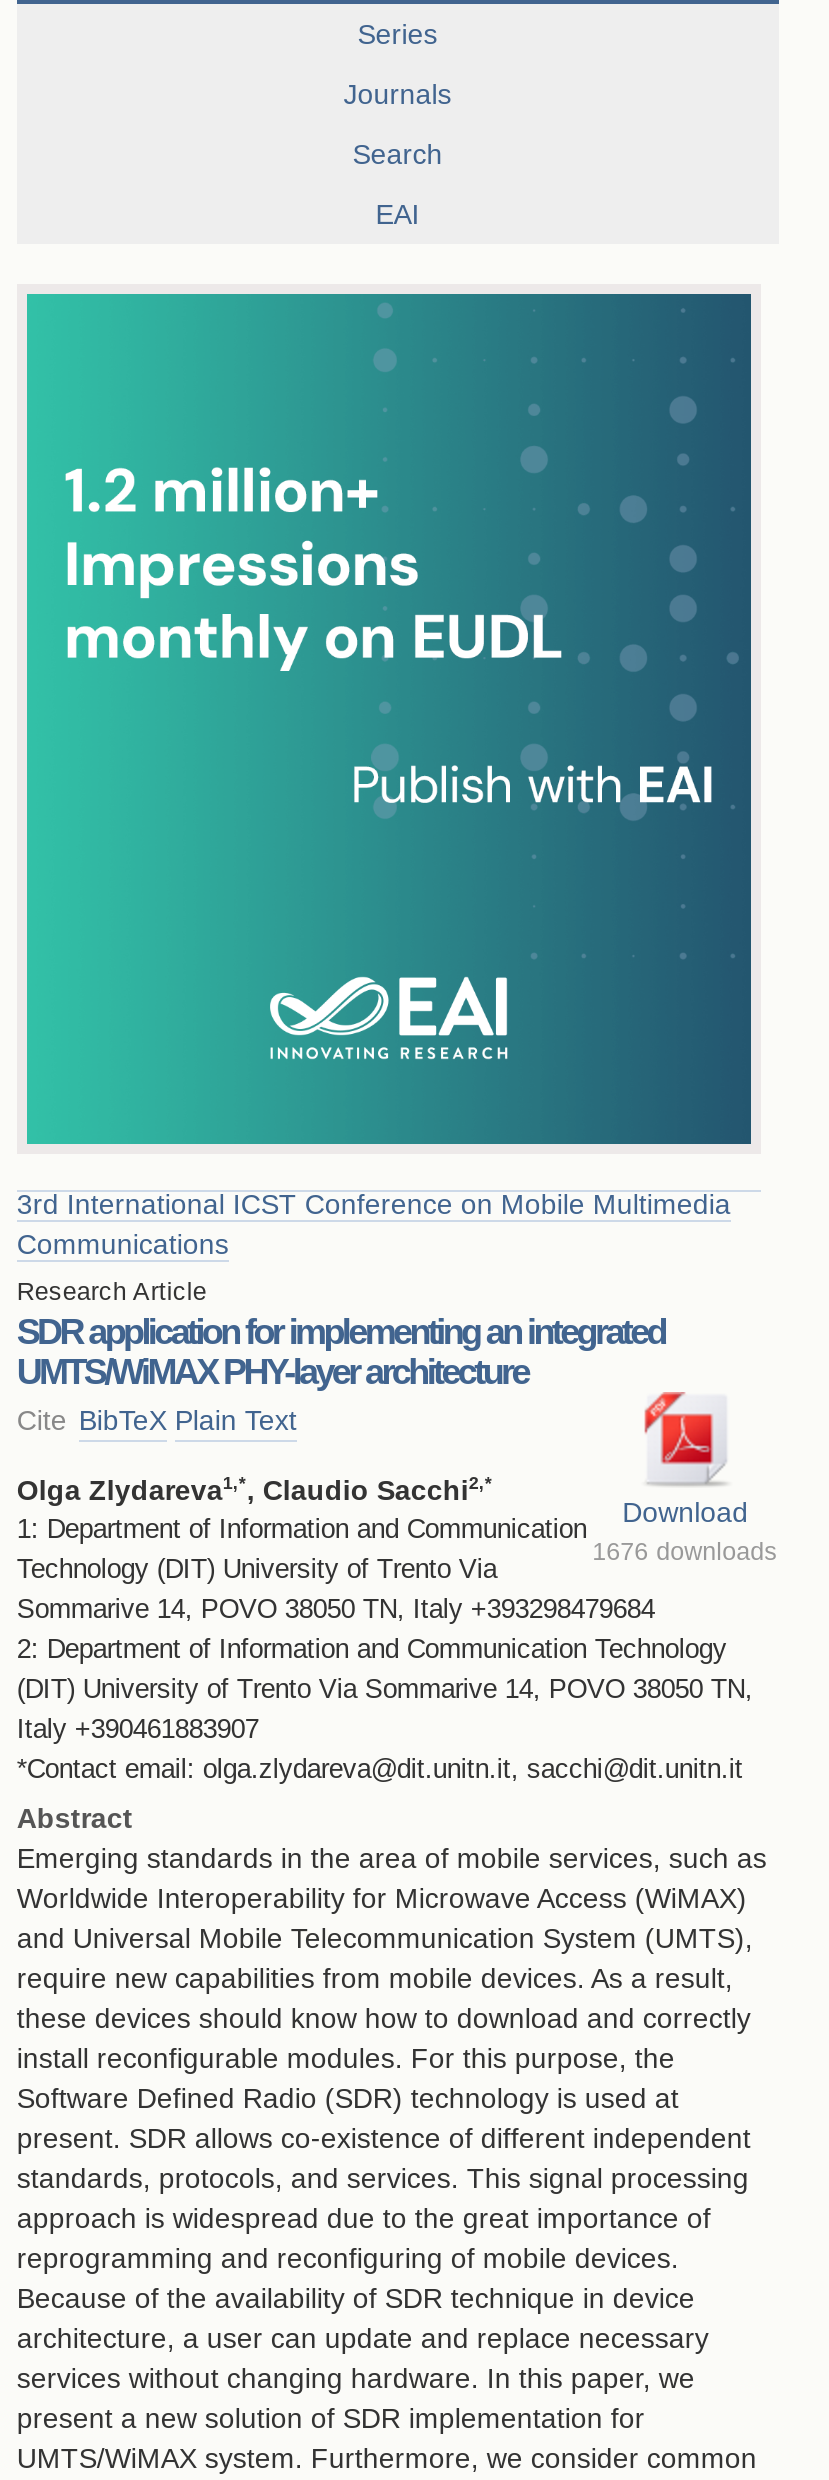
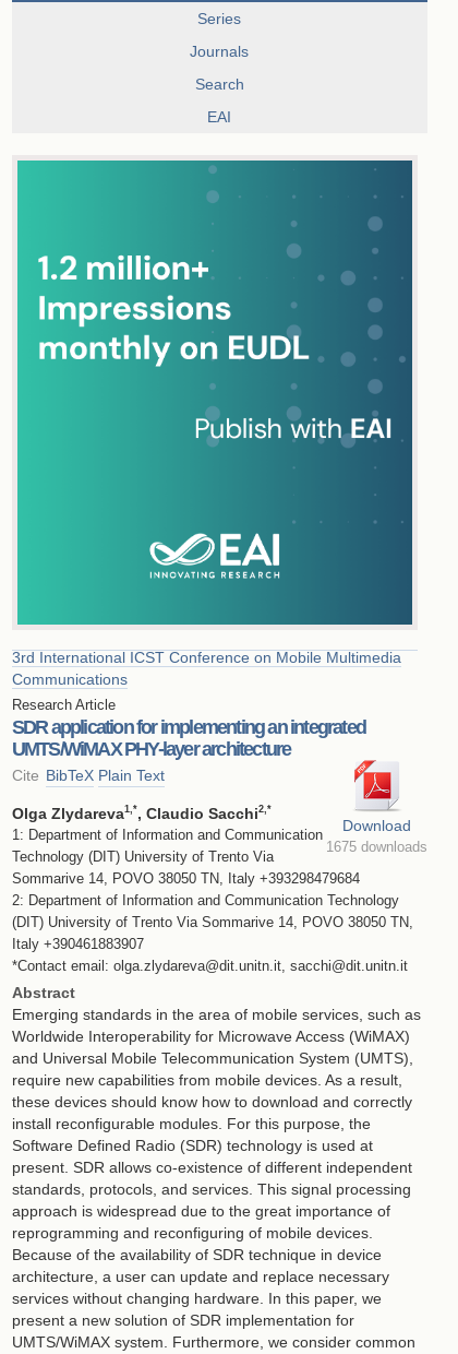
- 1676 downloads
+ 1675 downloads
